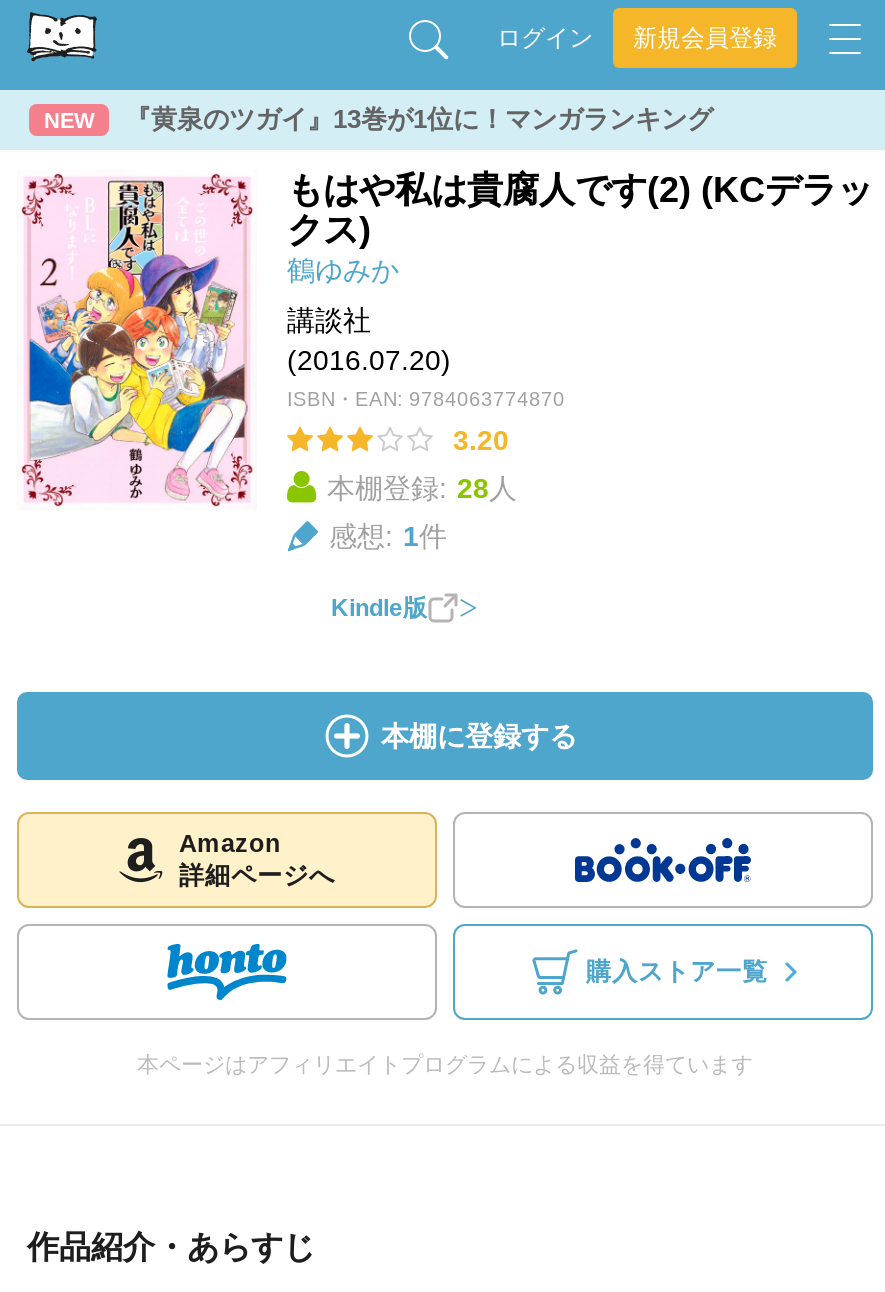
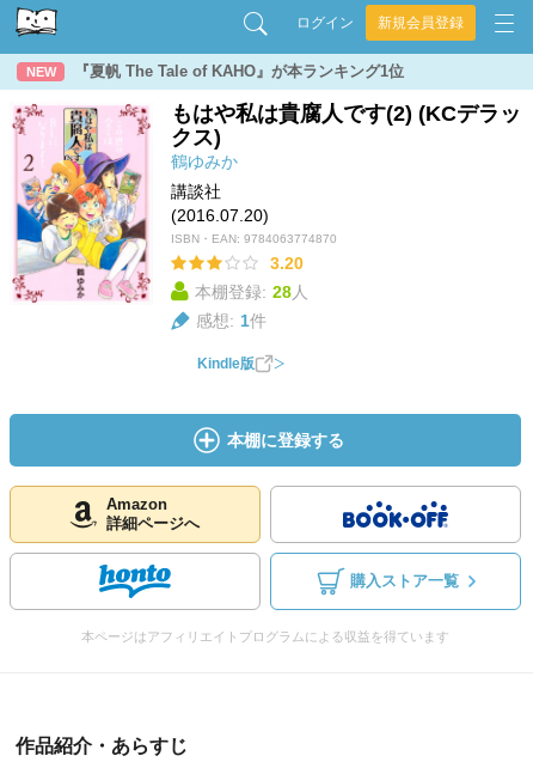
- 『黄泉のツガイ』13巻が1位に！マンガランキング
+ 『夏帆 The Tale of KAHO』が本ランキング1位
